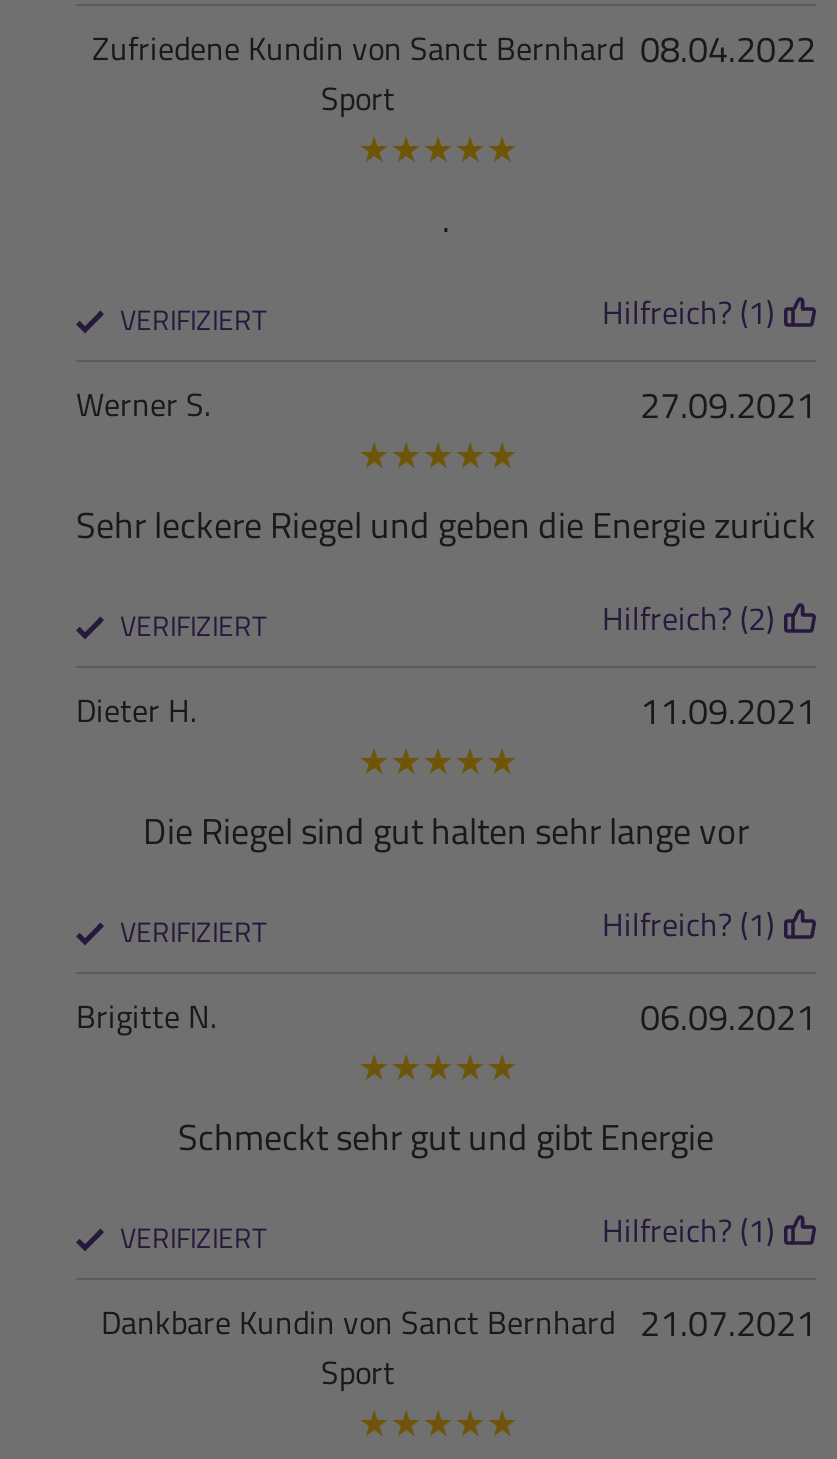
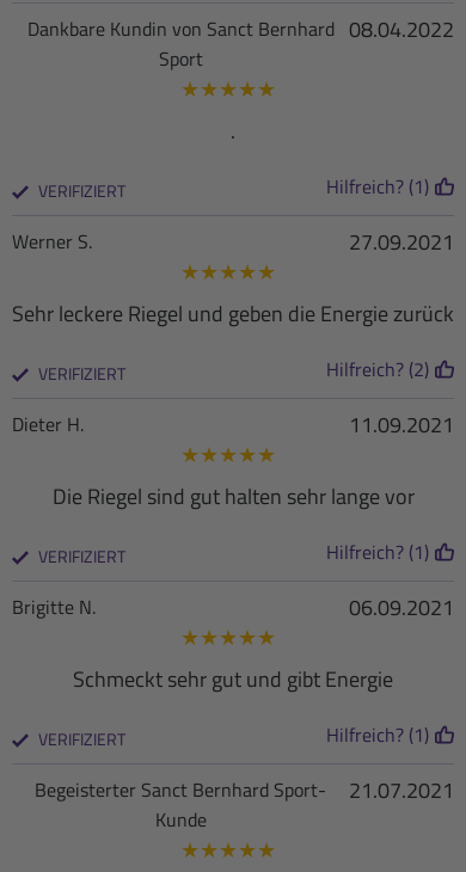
- Zufriedene Kundin von Sanct Bernhard

moved up: Dankbare Kundin von Sanct Bernhard

- Sport
+ Begeisterter Sanct Bernhard Sport-
+ Kunde
